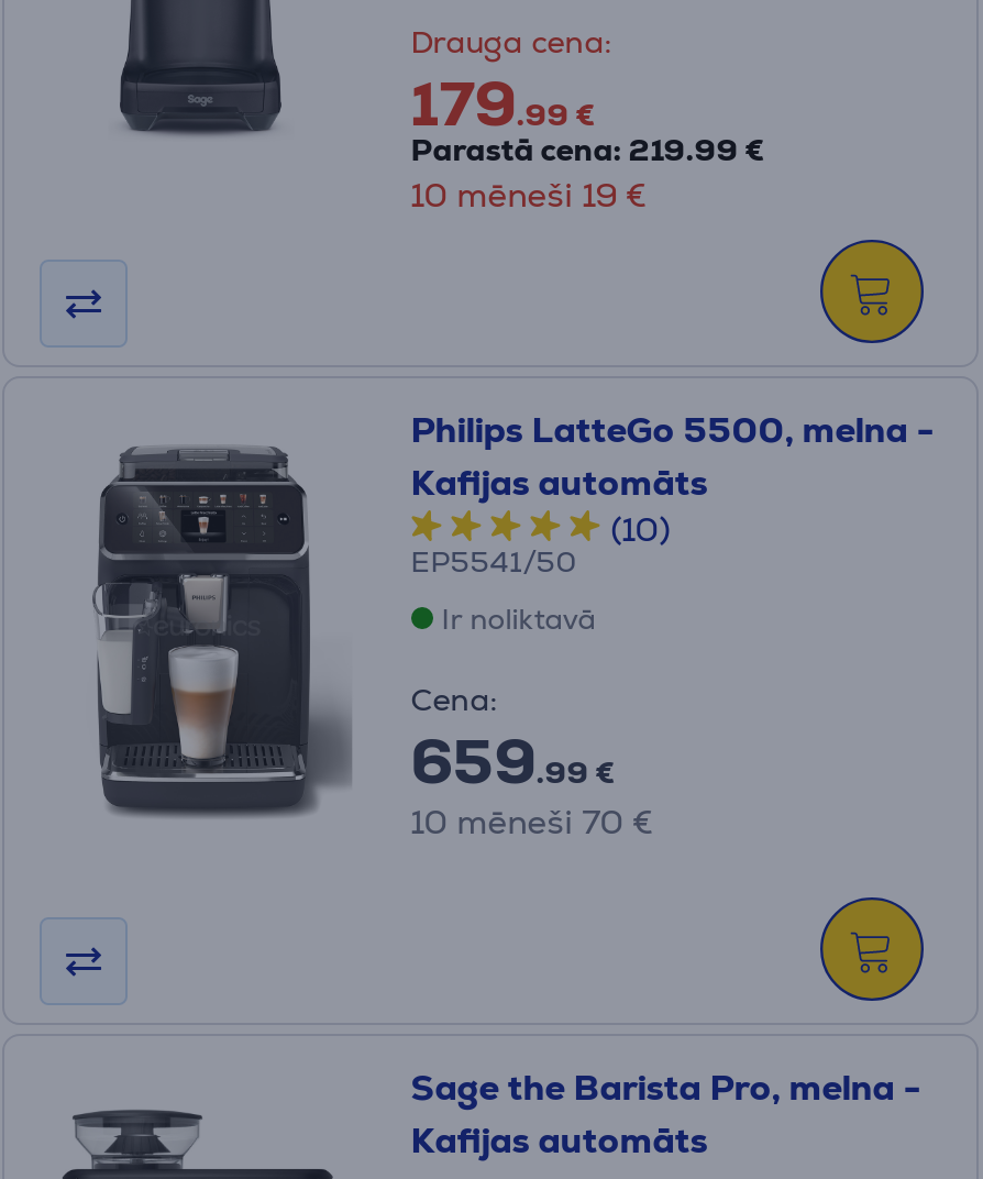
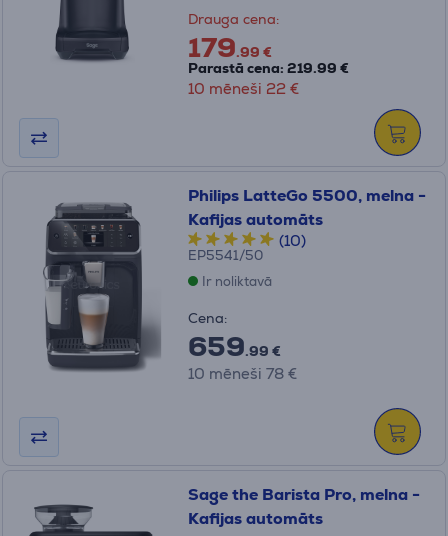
- 10 mēneši 19 €
+ 10 mēneši 22 €

- 10 mēneši 70 €
+ 10 mēneši 78 €
